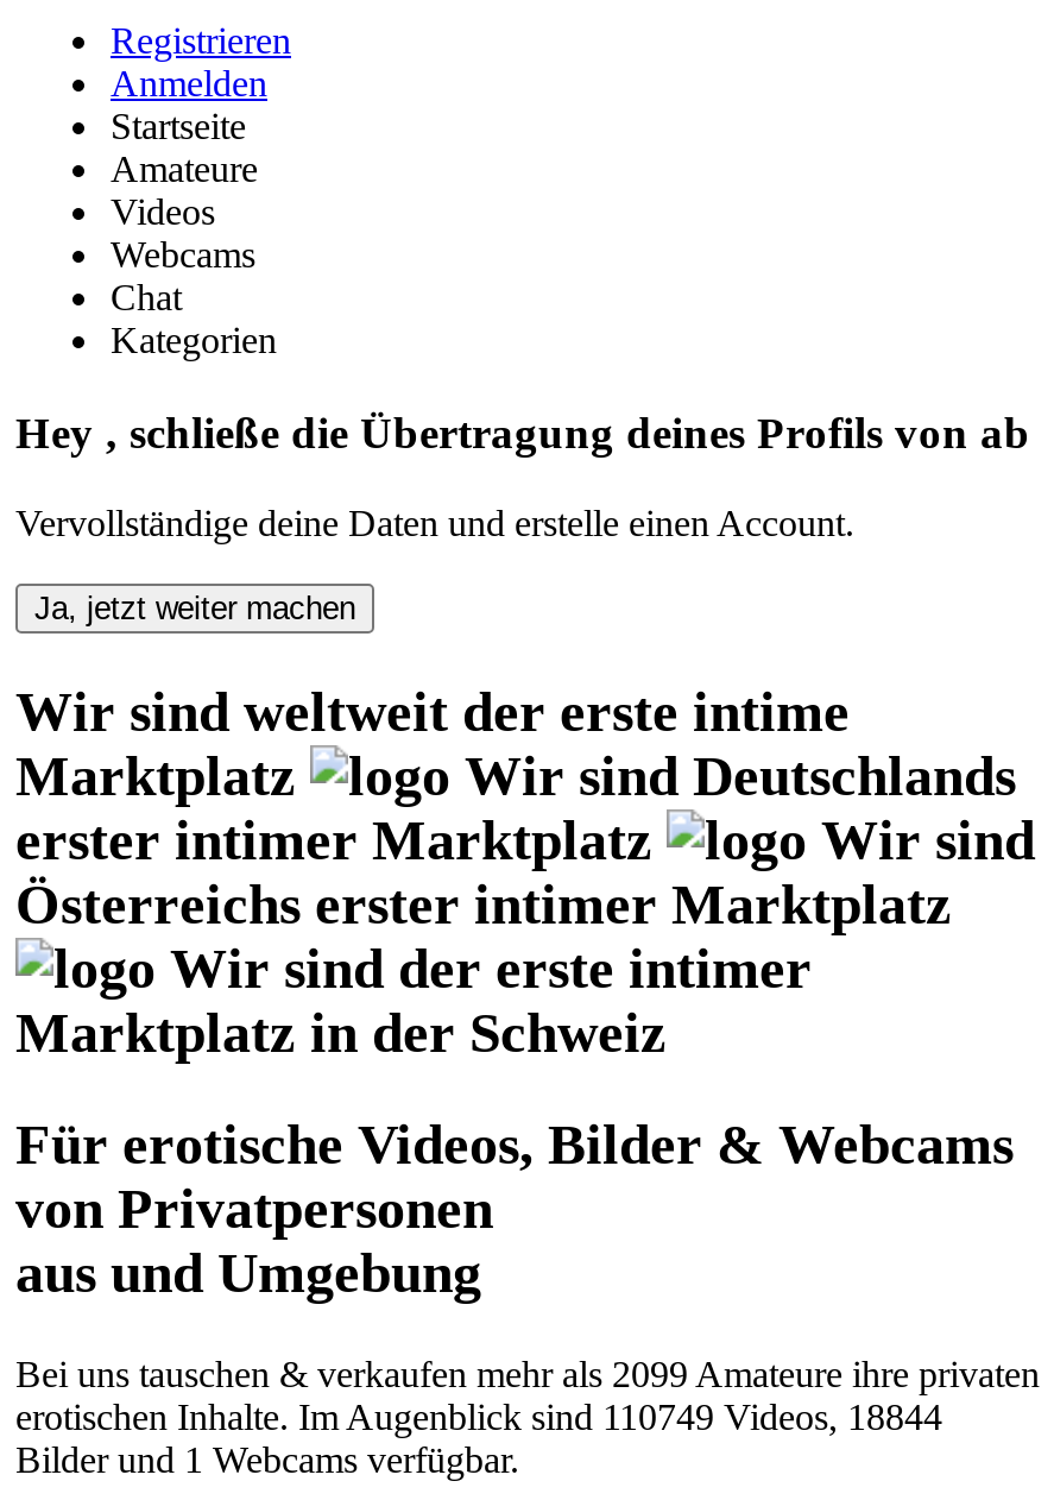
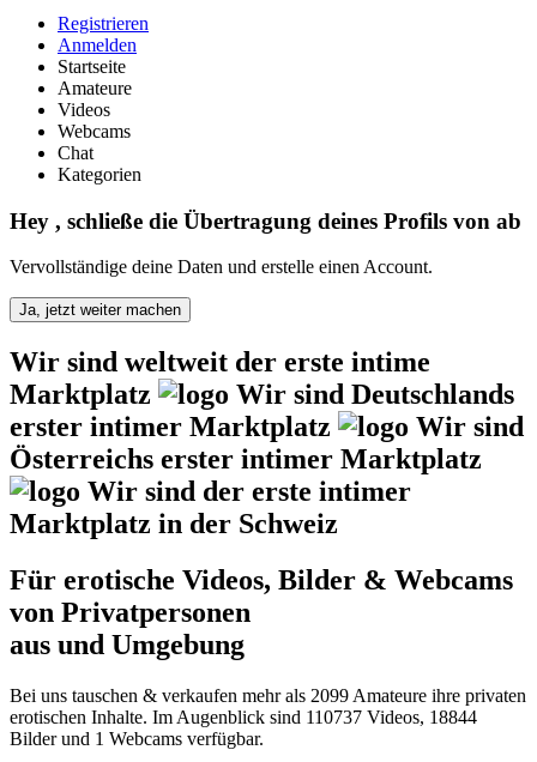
- erotischen Inhalte. Im Augenblick sind 110749 Videos, 18844
+ erotischen Inhalte. Im Augenblick sind 110737 Videos, 18844
